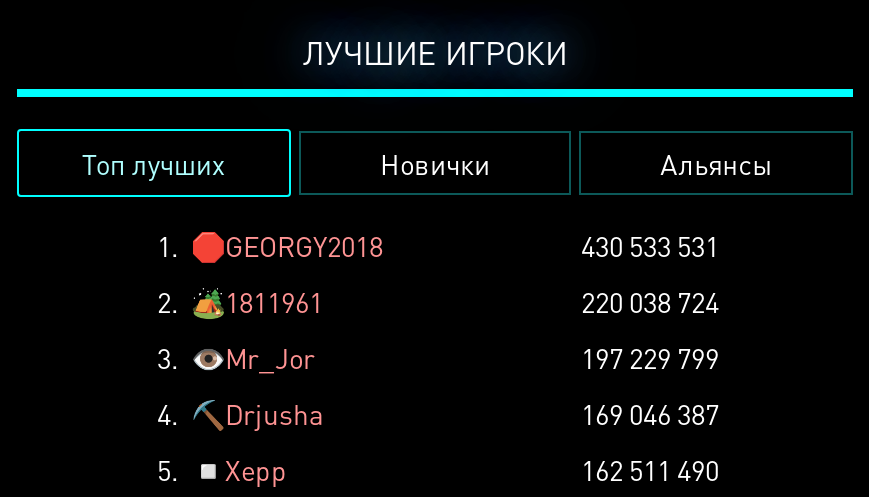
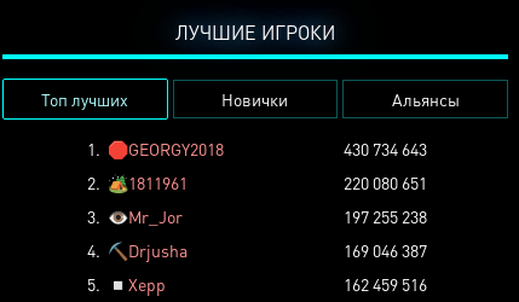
- 430 533 531
+ 430 734 643

- 220 038 724
+ 220 080 651

- 197 229 799
+ 197 255 238

- 162 511 490
+ 162 459 516
